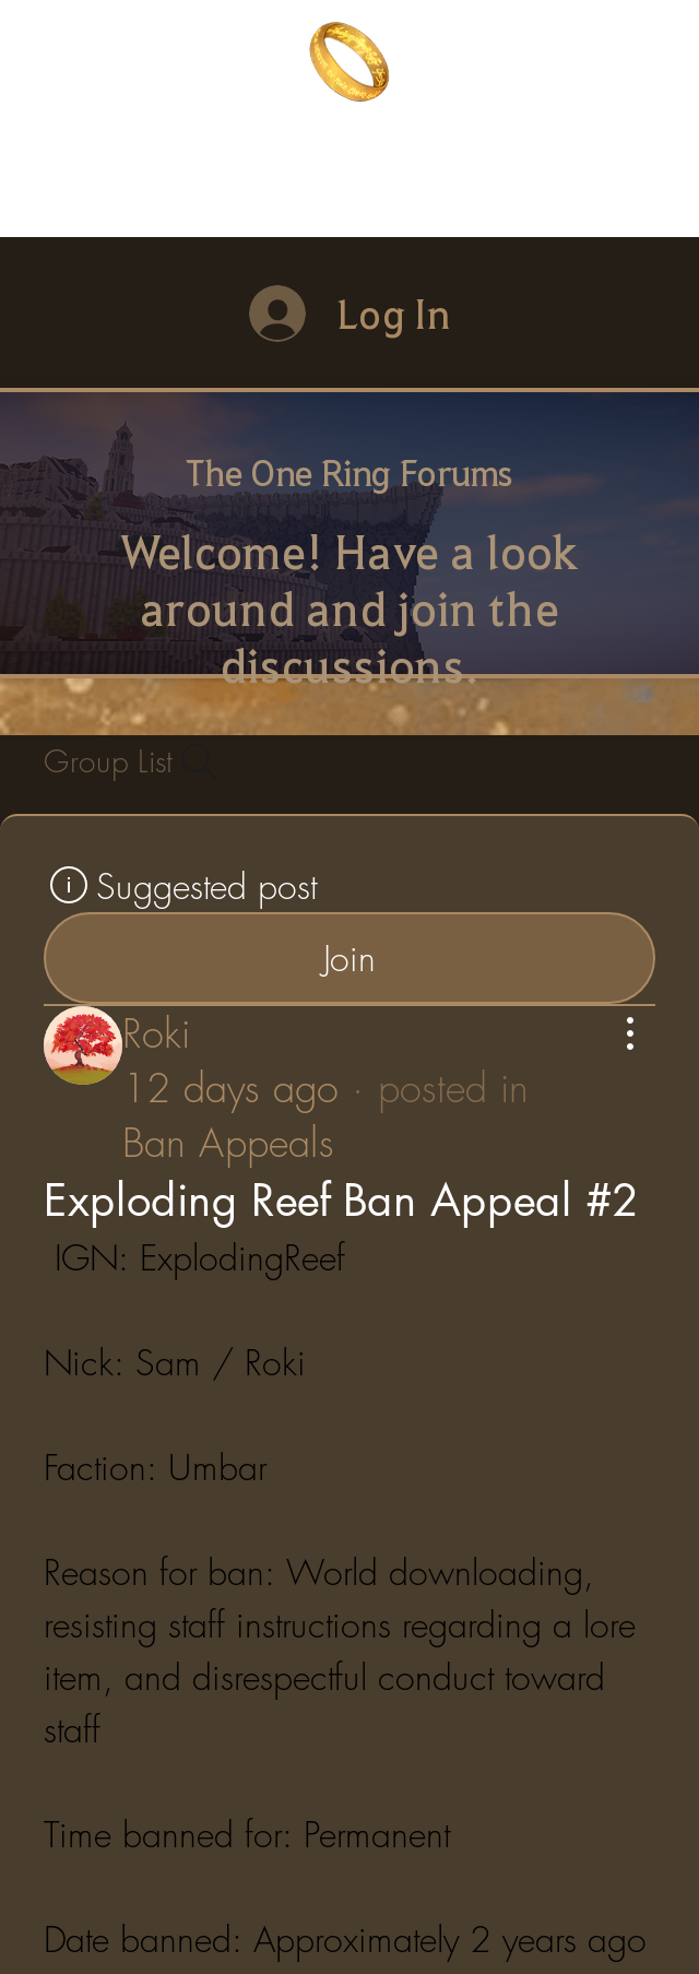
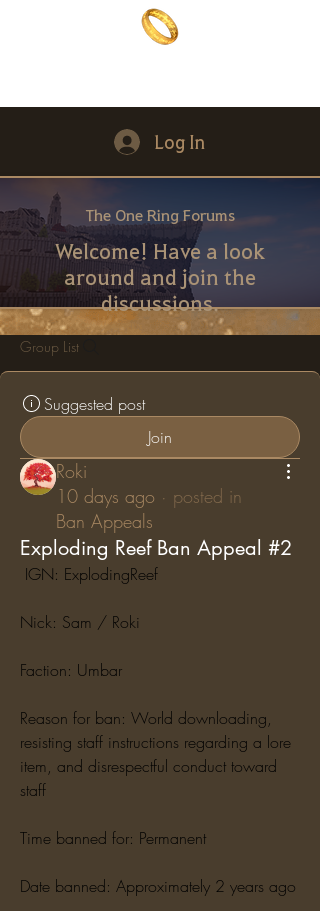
- 12 days ago · posted in
+ 10 days ago · posted in
